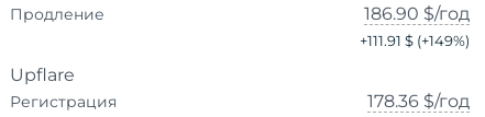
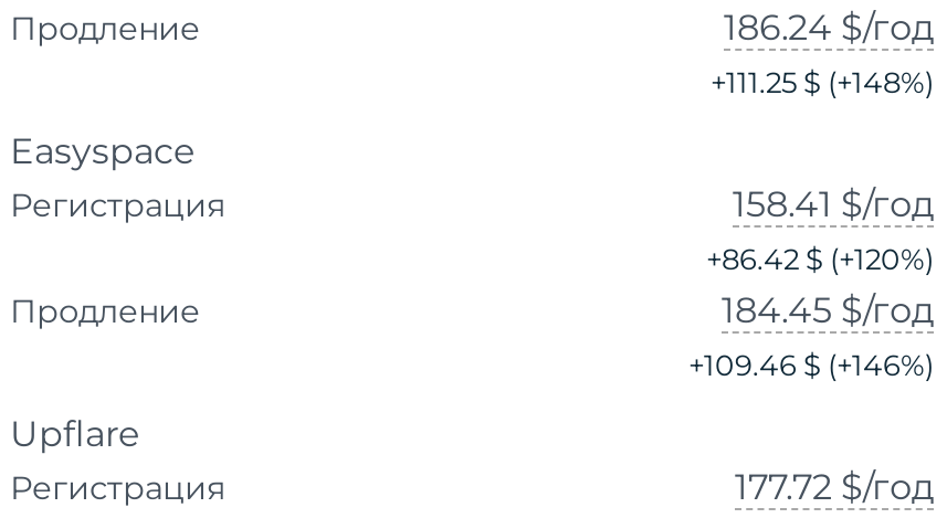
- 186.90 $/год
- +111.91 $(+ 149%)
+ 186.24 $/год
+ +111.25 $(+148%)
+ Easyspace
+ Регистрация
+ 158.41 $/год
+ +86.42 $(+120%)
+ Продление
+ 184.45 $/год
+ +109.46 $(+146%)

- 178.36 $/год
+ 177.72 $/год
